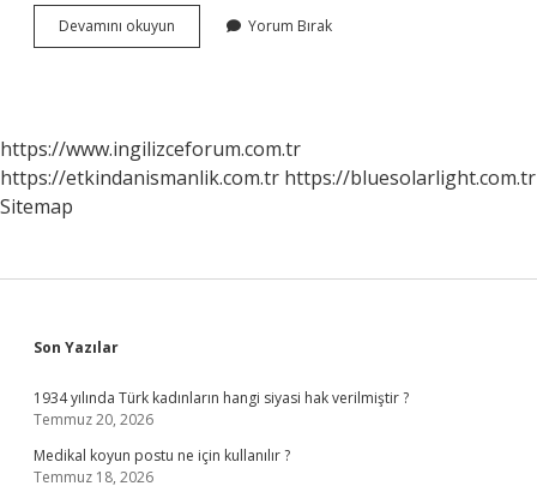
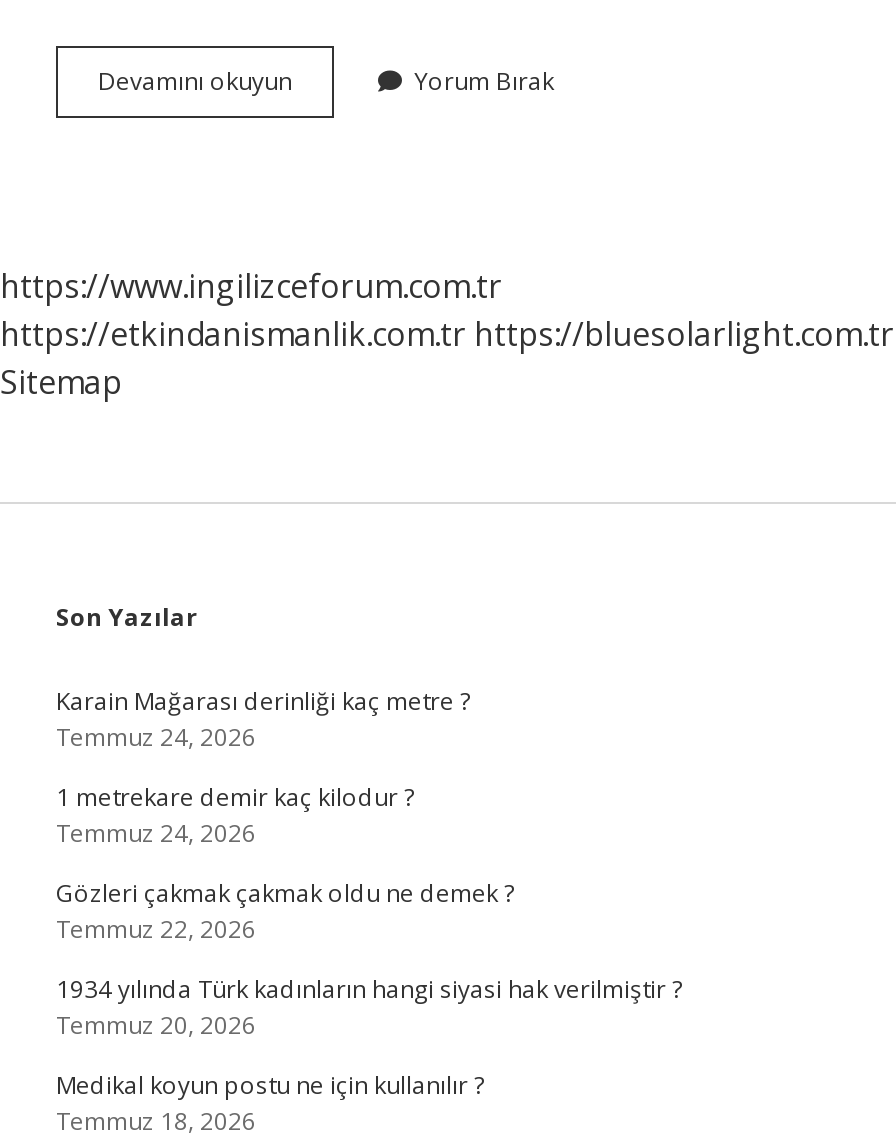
+ Karain Mağarası derinliği kaç metre ?
+ Temmuz 24, 2026
+ 1 metrekare demir kaç kilodur ?
+ Temmuz 24, 2026
+ Gözleri çakmak çakmak oldu ne demek ?
+ Temmuz 22, 2026
